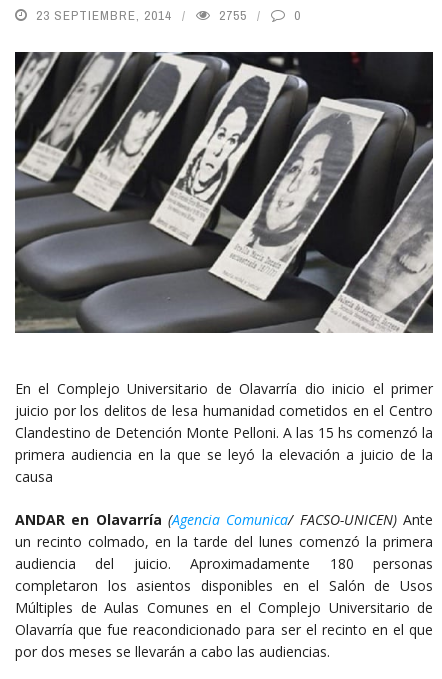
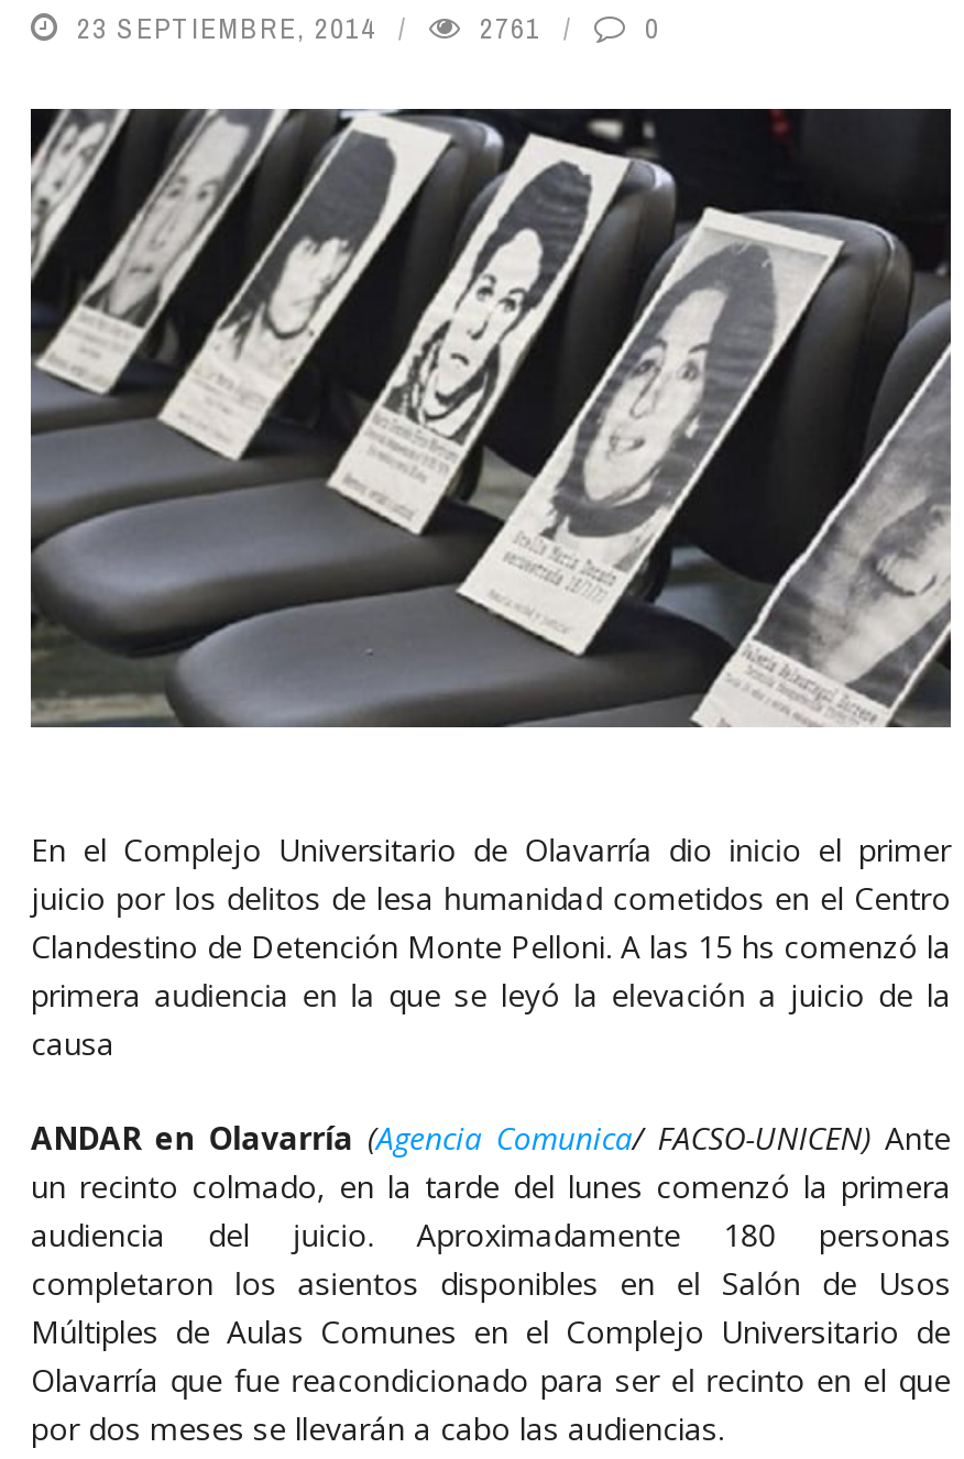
- 2755
+ 2761
